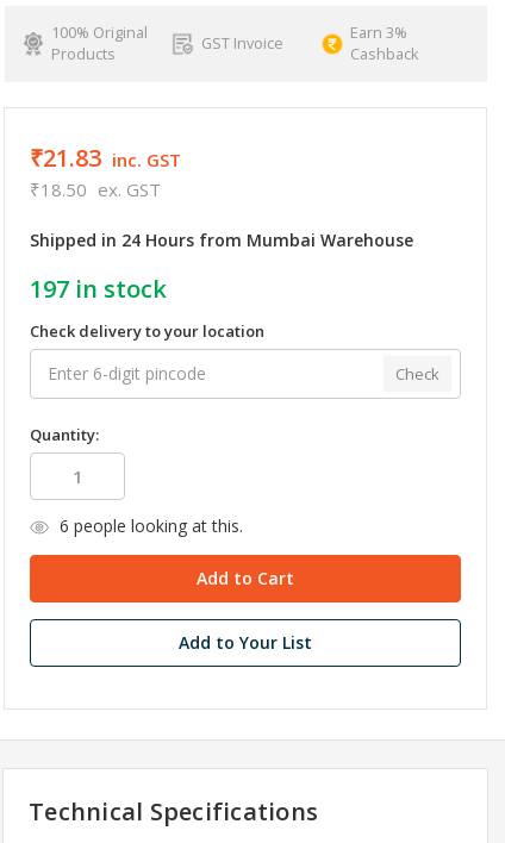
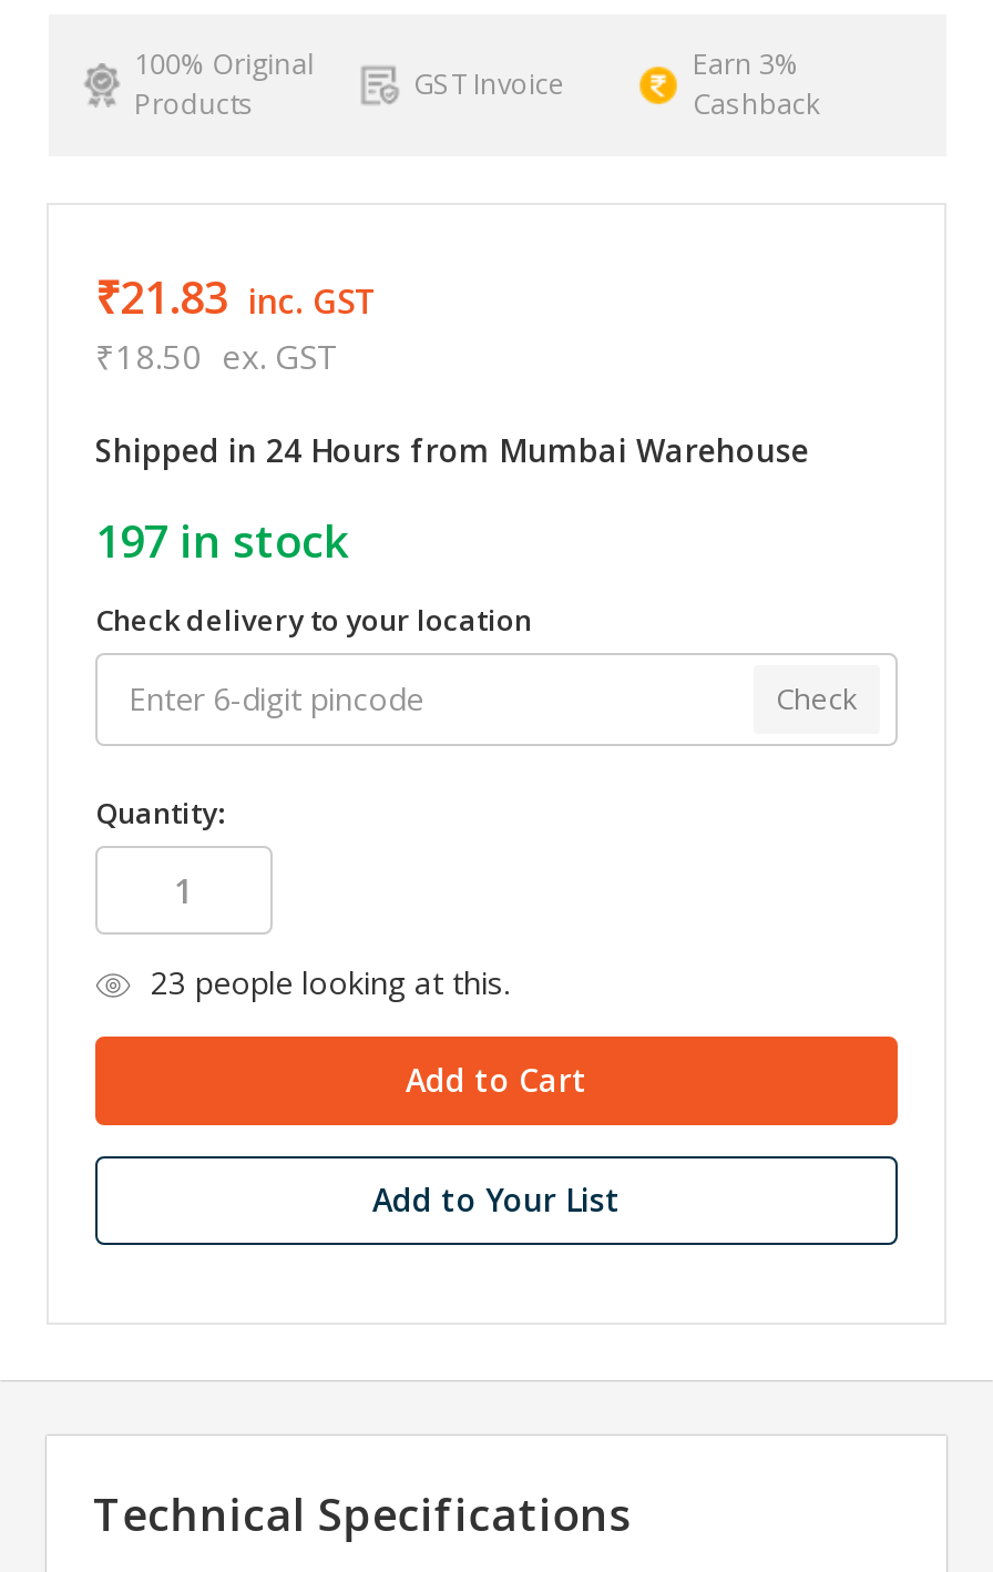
- 6 people looking at this.
+ 23 people looking at this.
